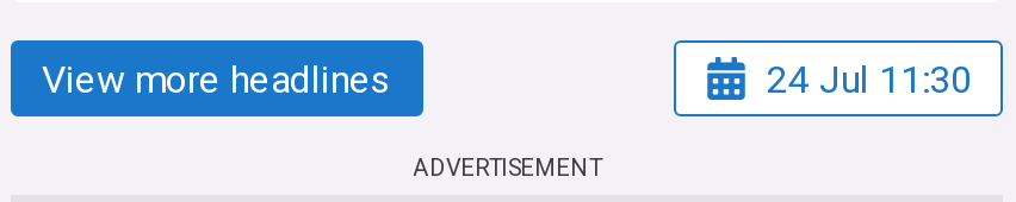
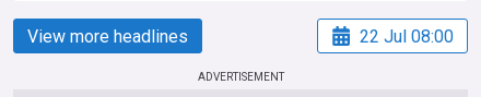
- 24 Jul 11:30
+ 22 Jul 08:00
